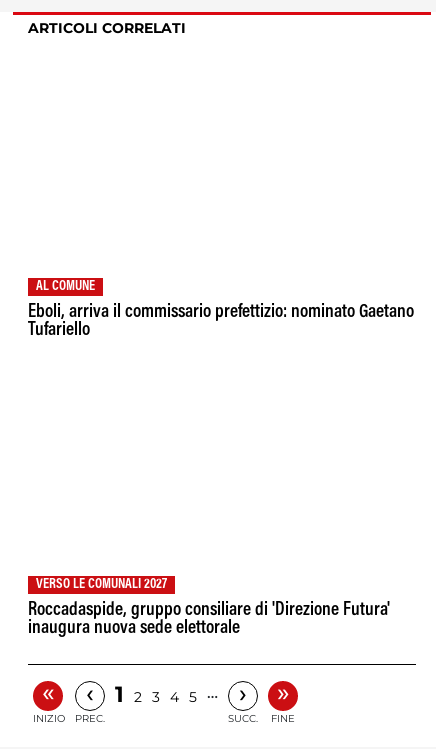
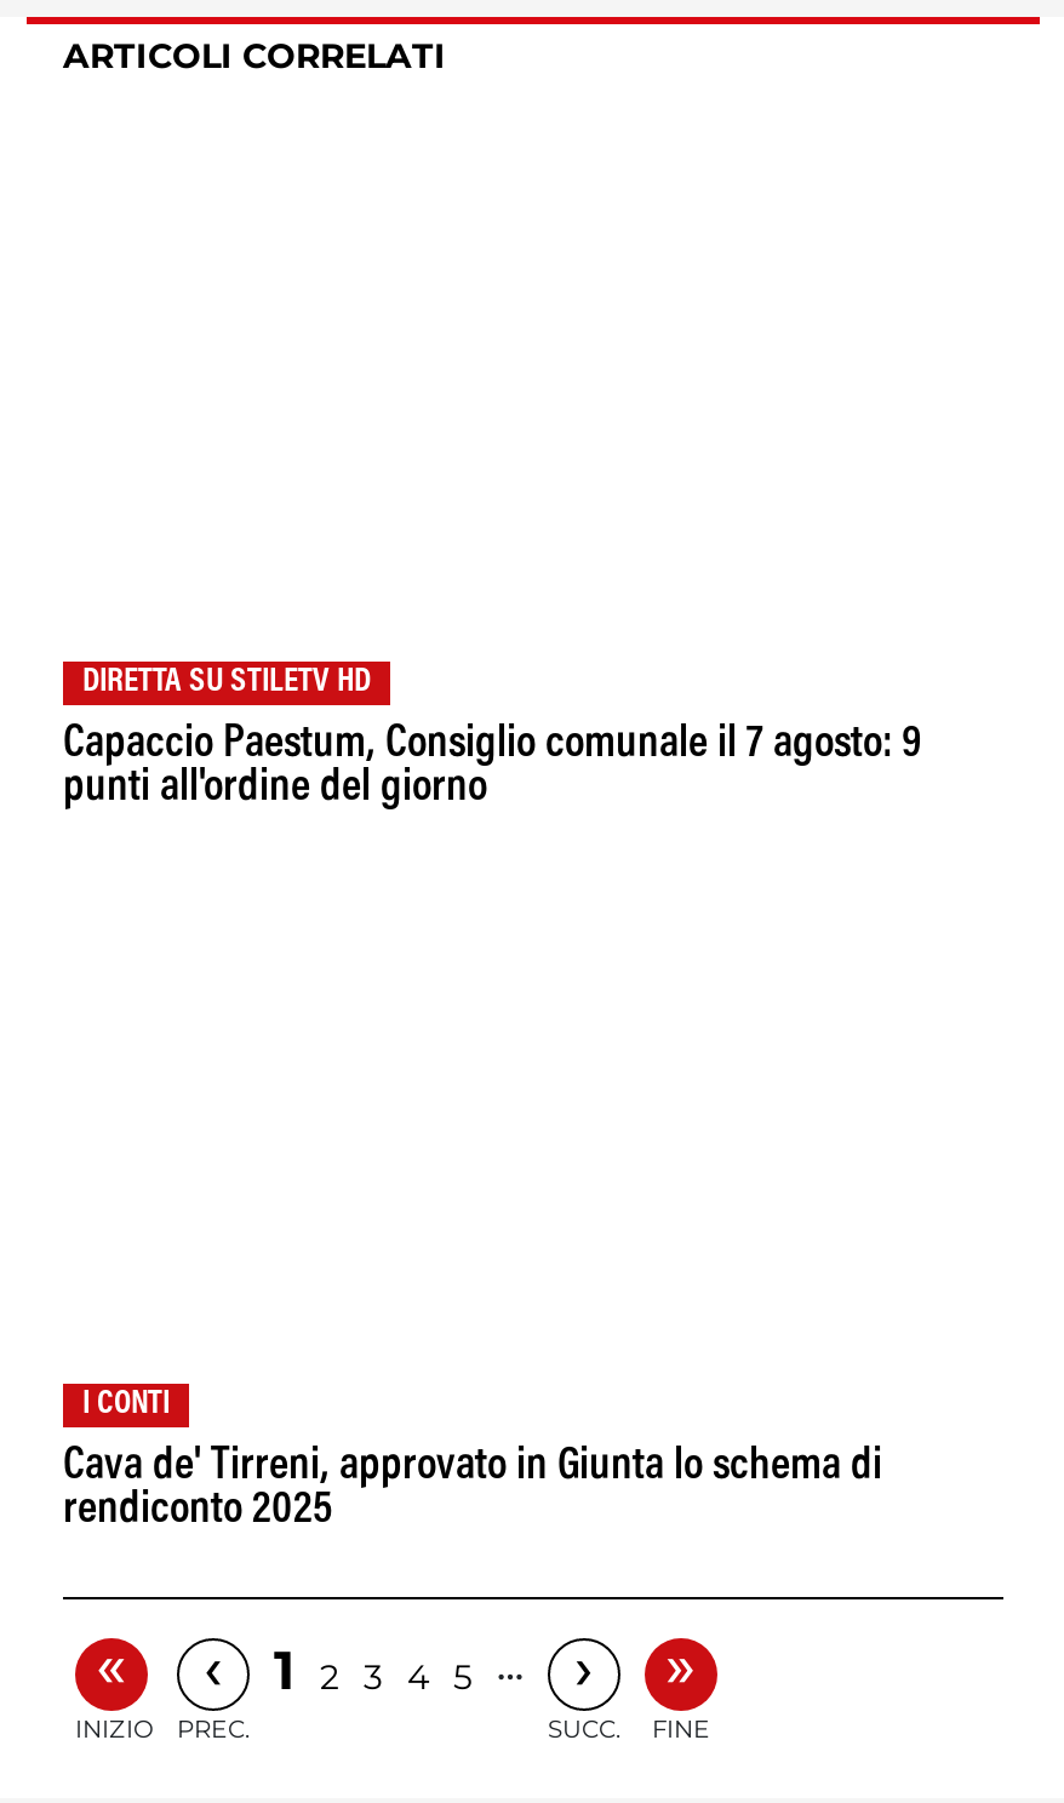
- AL COMUNE
+ DIRETTA SU STILETV HD

- Eboli, arriva il commissario prefettizio: nominato Gaetano
- Tufariello
+ Capaccio Paestum, Consiglio comunale il 7 agosto: 9
+ punti all'ordine del giorno

- VERSO LE COMUNALI 2027
+ I CONTI

- Roccadaspide, gruppo consiliare di 'Direzione Futura'
- inaugura nuova sede elettorale
+ Cava de' Tirreni, approvato in Giunta lo schema di
+ rendiconto 2025
